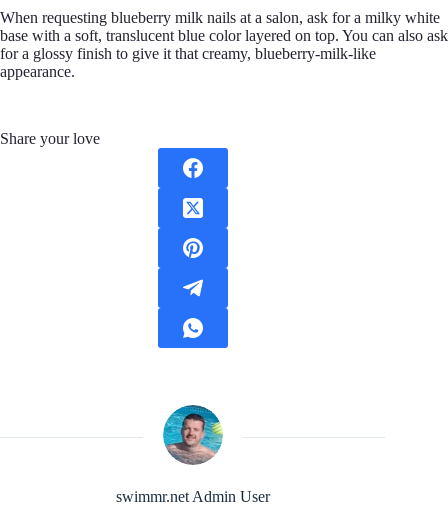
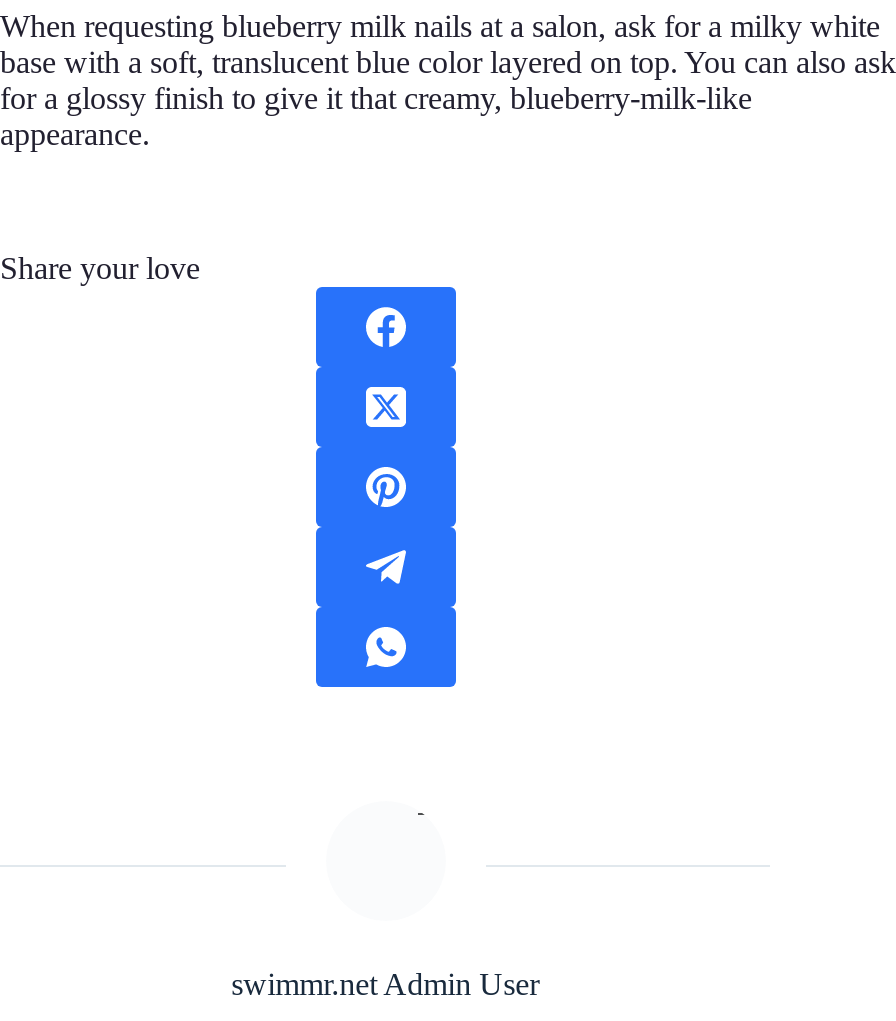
- [image]
